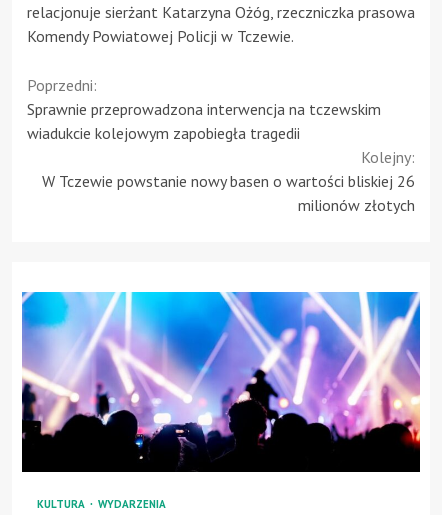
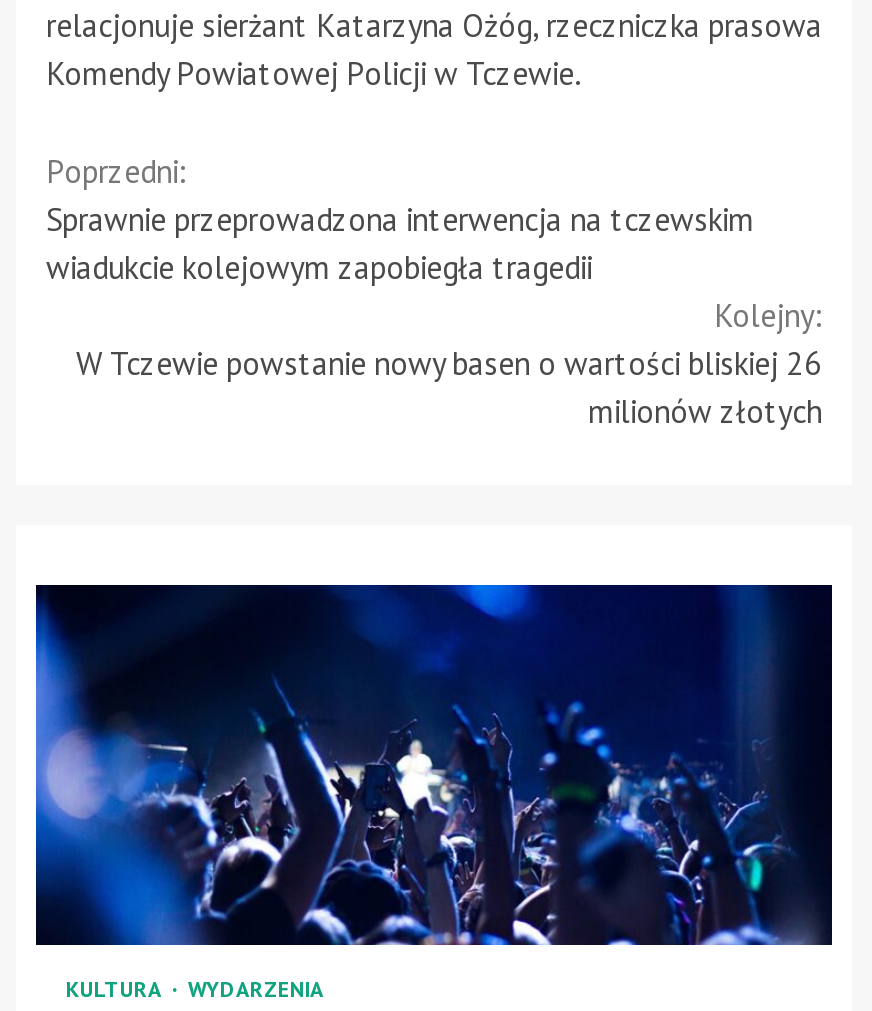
- [image]
+ [image]
